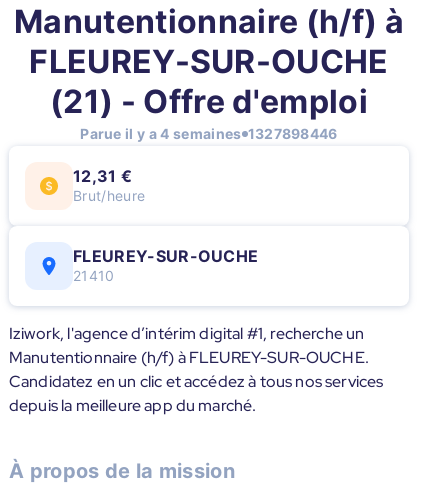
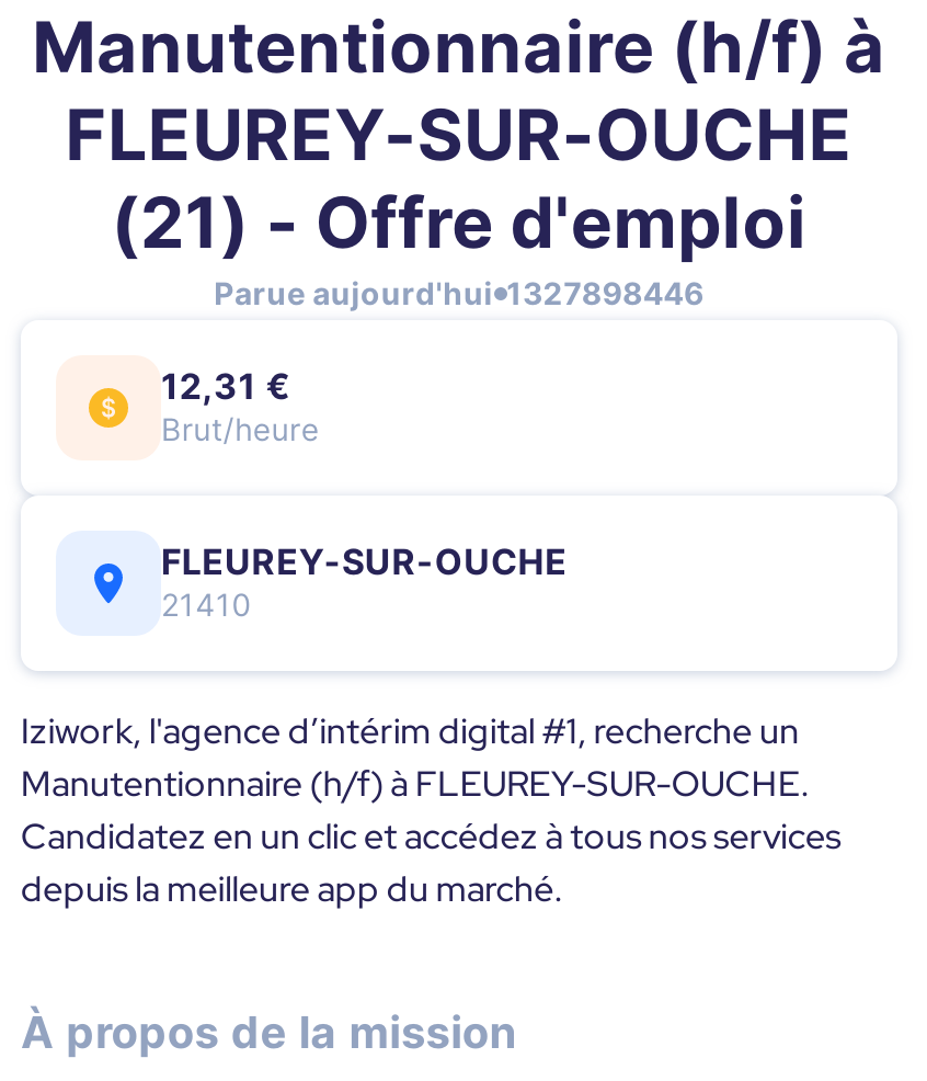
- Parue il y a 4 semaines 1327898446
+ Parue aujourd'hui 1327898446
